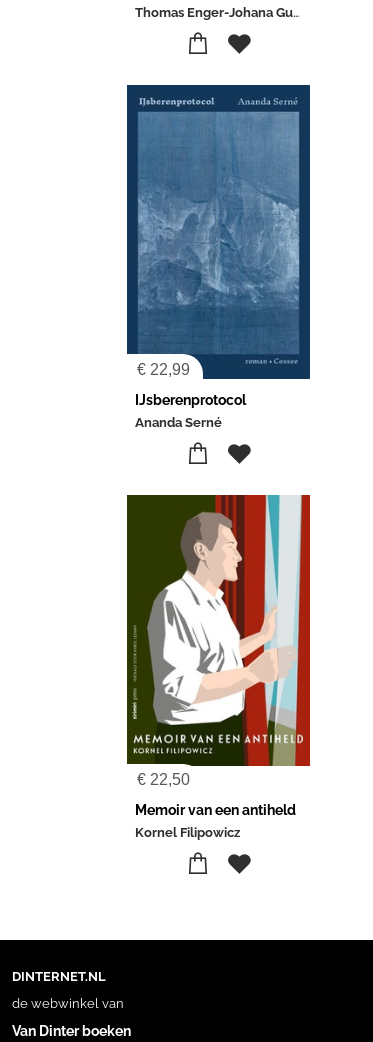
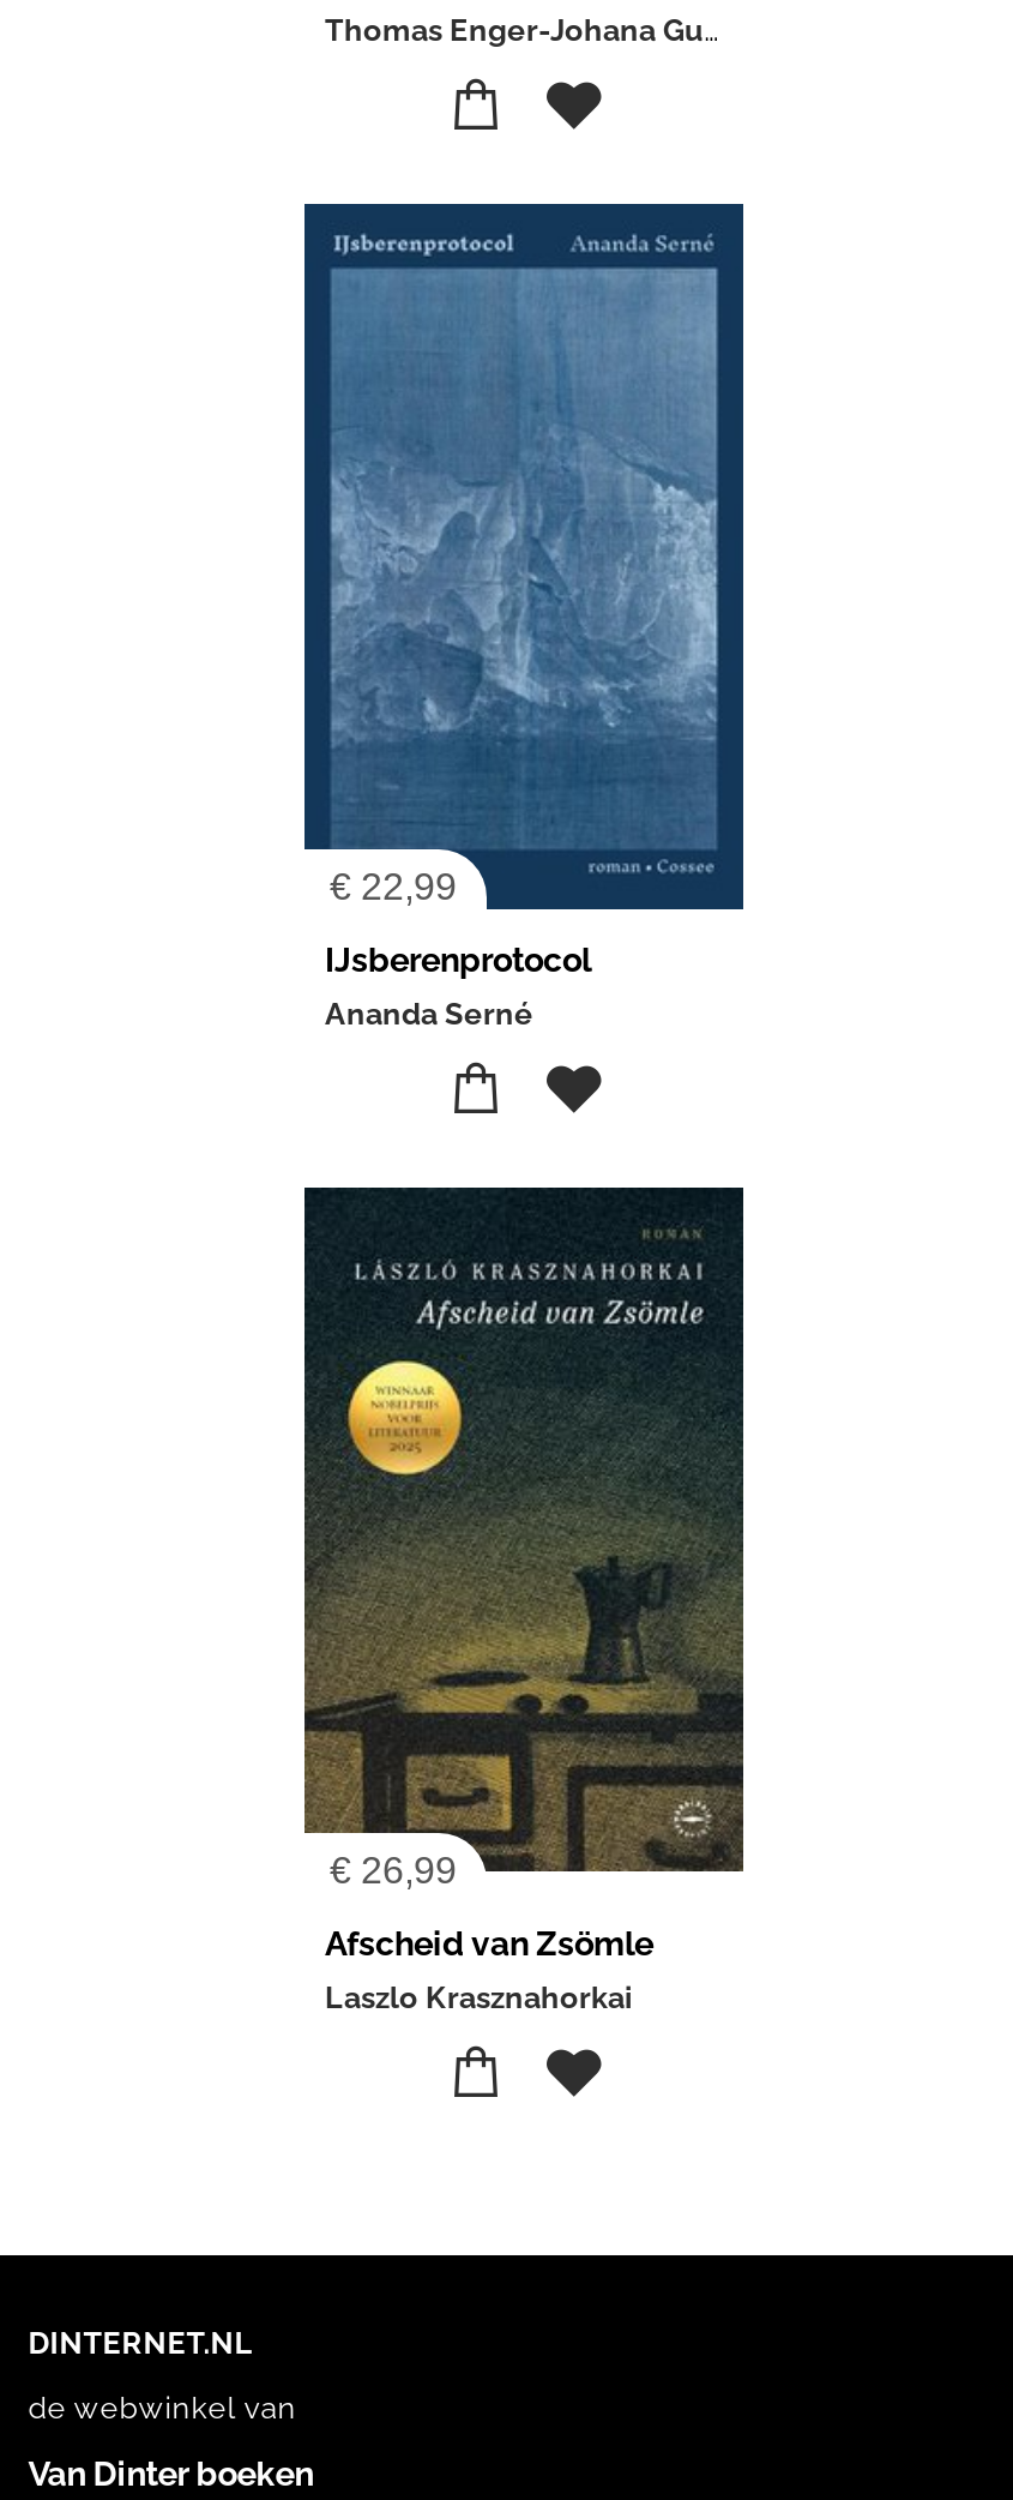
- [image]
- €22,50
+ [image]
+ €26,99

- Memoir van een antiheld
- Kornel Filipowicz
+ Afscheid van Zsömle
+ Laszlo Krasznahorkai
